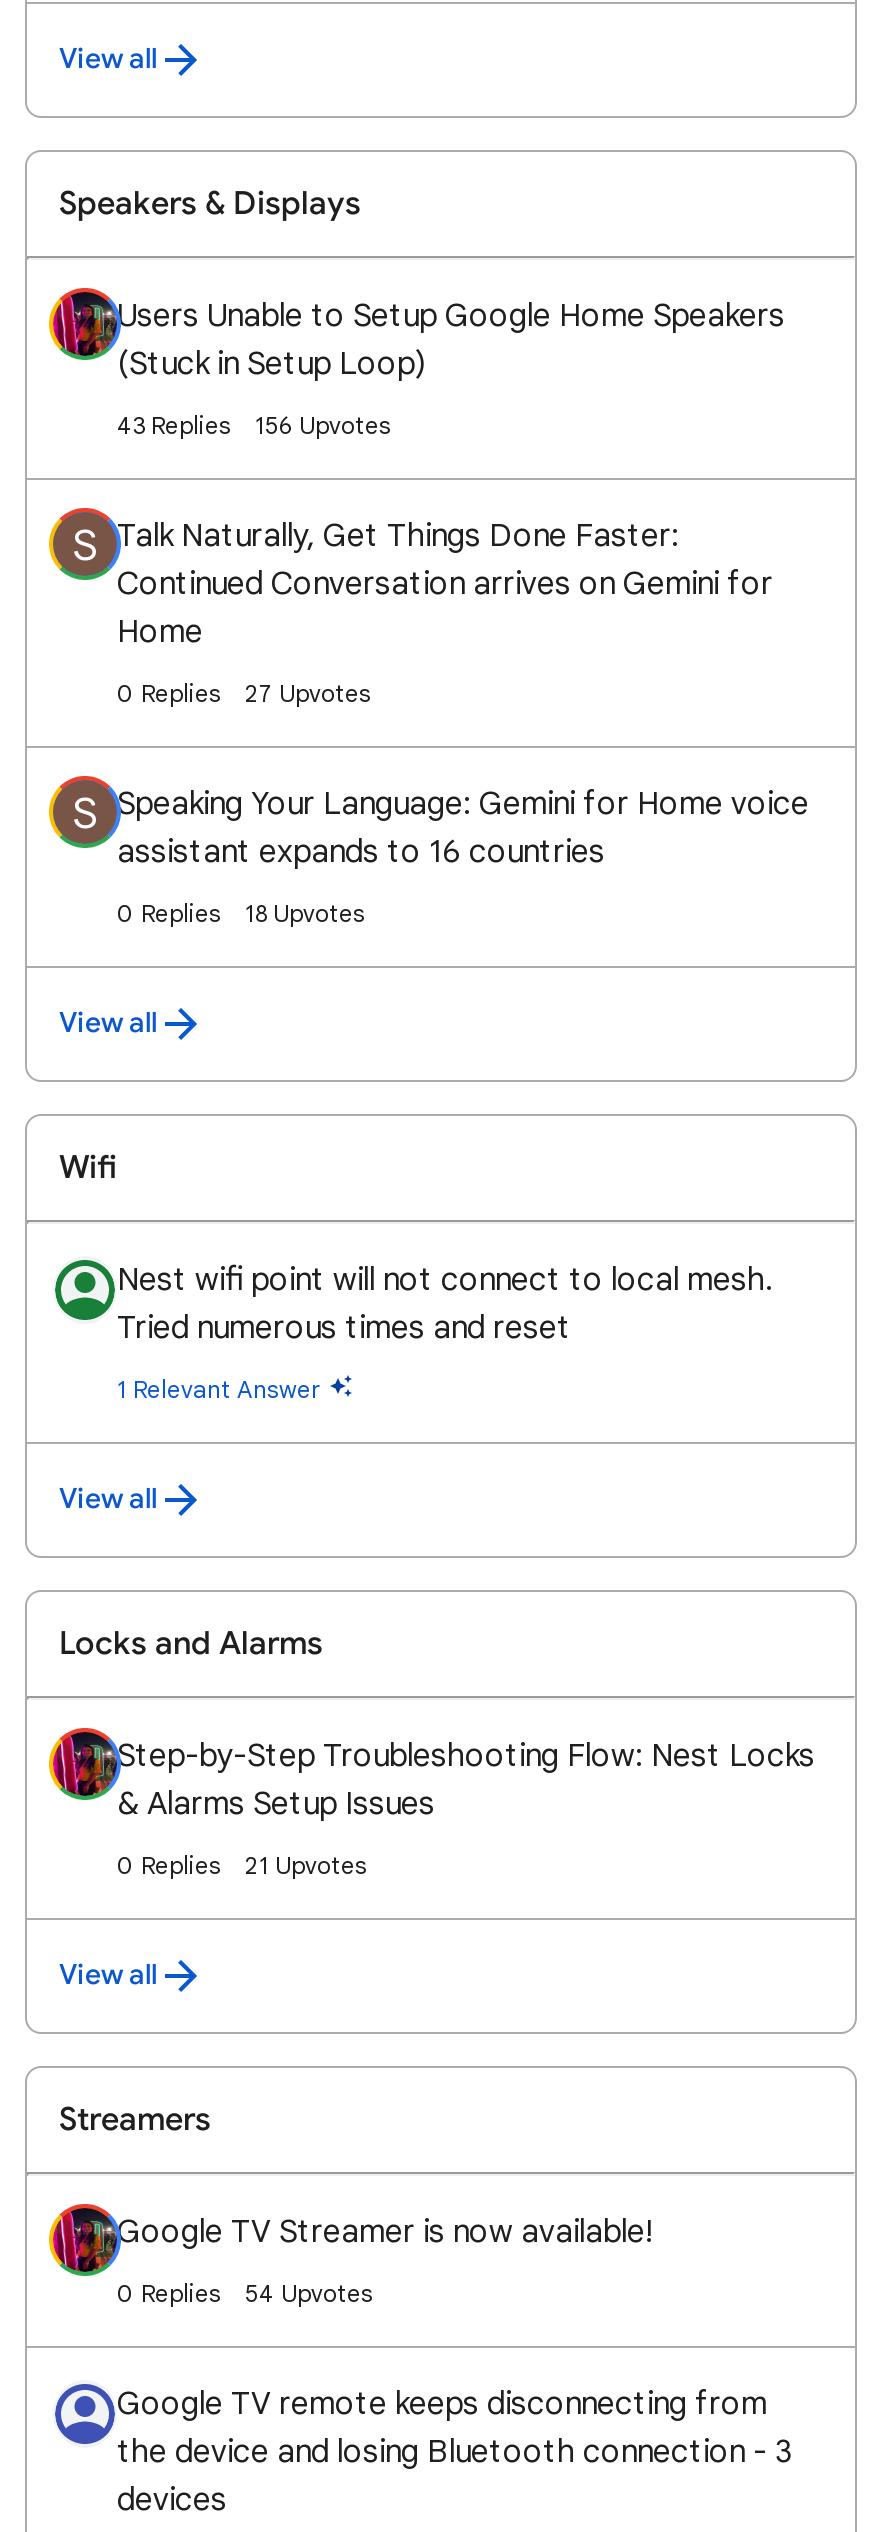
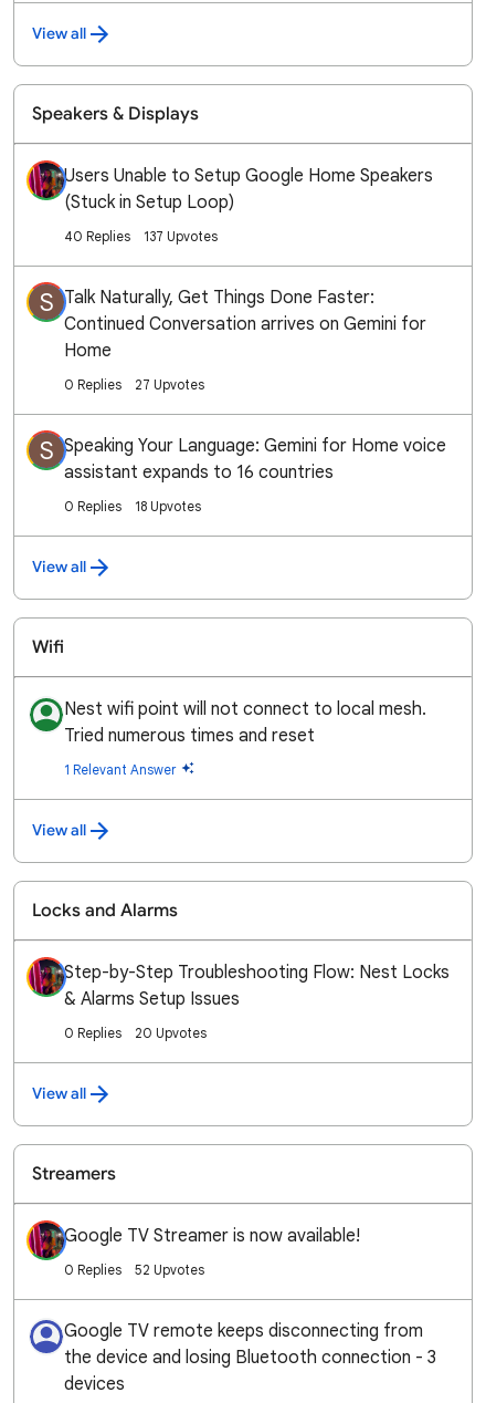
- 43 Replies
+ 40 Replies

- 156 Upvotes
+ 137 Upvotes

- 21 Upvotes
+ 20 Upvotes

- 54 Upvotes
+ 52 Upvotes
